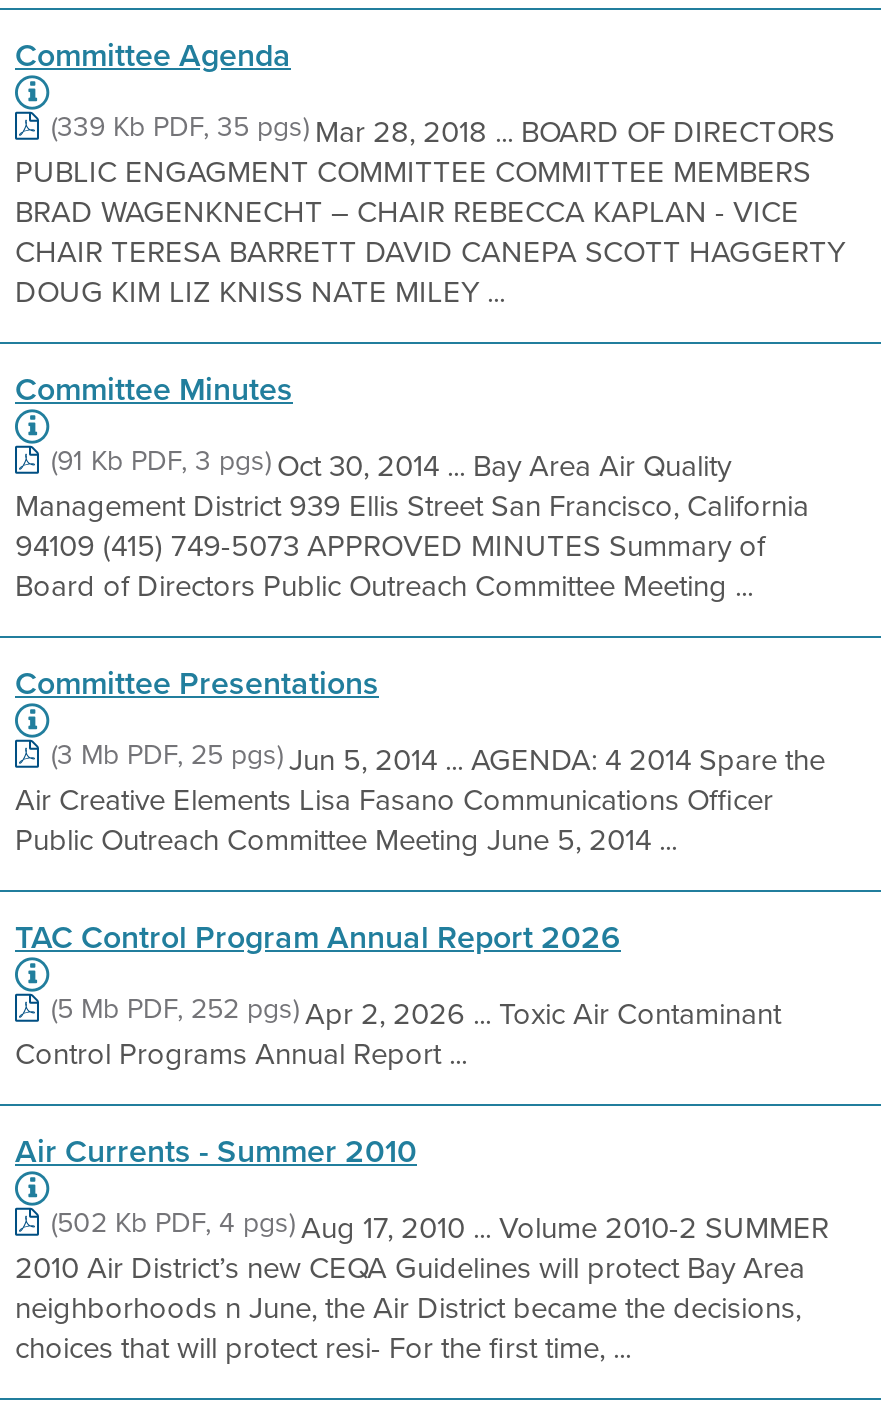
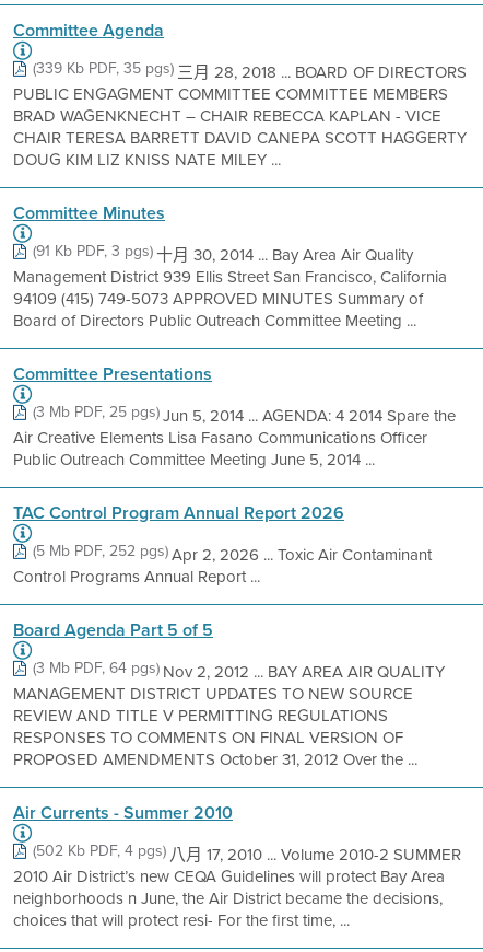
- (339 Kb PDF, 35 pgs) Mar 28, 2018 ... BOARD OF DIRECTORS
+ (339 Kb PDF, 35 pgs) 三月 28, 2018 ... BOARD OF DIRECTORS

- (91 Kb PDF, 3 pgs) Oct 30, 2014 ... Bay Area Air Quality
+ (91 Kb PDF, 3 pgs) 十月 30, 2014 ... Bay Area Air Quality

+ Board Agenda Part 5 of 5
+ (3 Mb PDF, 64 pgs) Nov 2, 2012 ... BAY AREA AIR QUALITY
+ MANAGEMENT DISTRICT UPDATES TO NEW SOURCE
+ REVIEW AND TITLE V PERMITTING REGULATIONS
+ RESPONSES TO COMMENTS ON FINAL VERSION OF
+ PROPOSED AMENDMENTS October 31, 2012 Over the ...

- (502 Kb PDF, 4 pgs) Aug 17, 2010 ... Volume 2010-2 SUMMER
+ (502 Kb PDF, 4 pgs) 八月 17, 2010 ... Volume 2010-2 SUMMER
